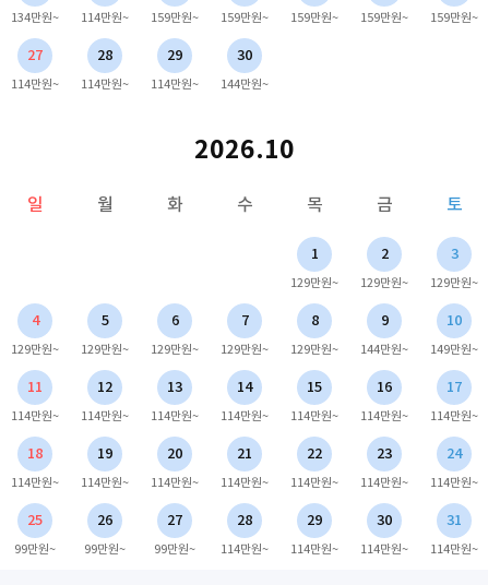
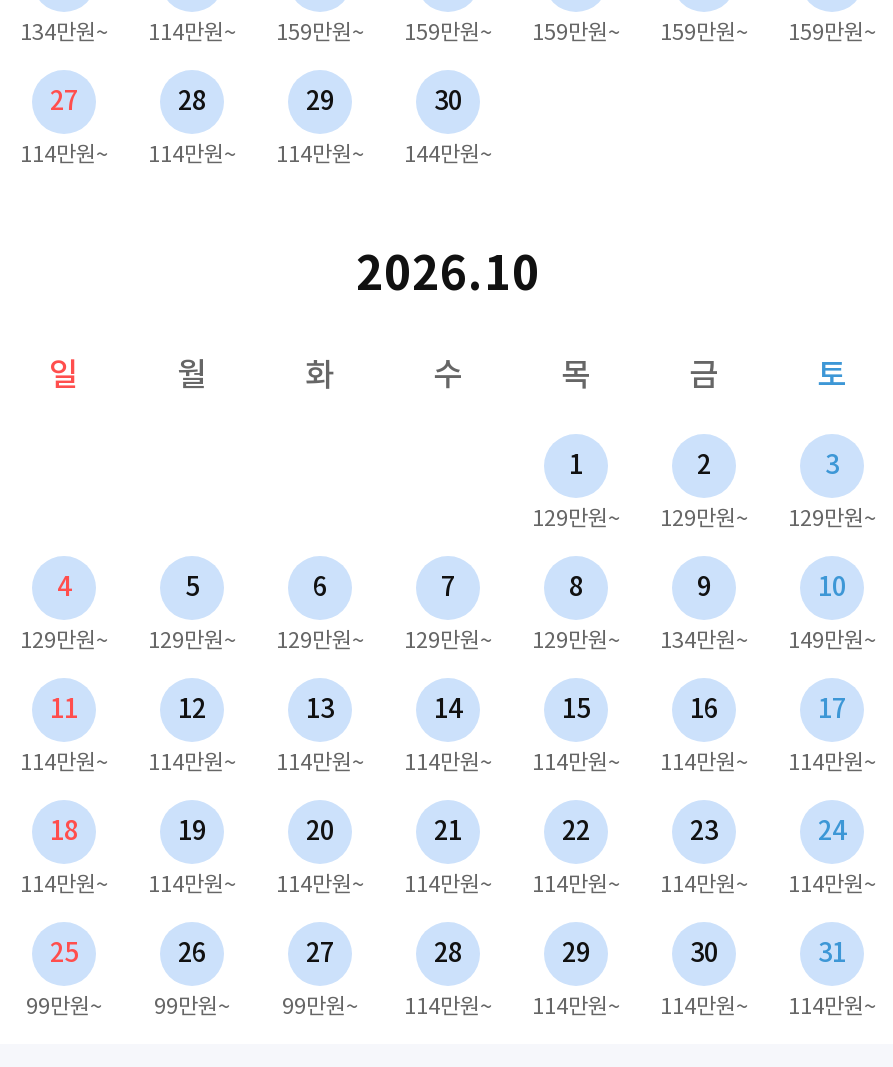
- 129만원~ 129만원~ 129만원~ 129만원~ 129만원~ 144만원~ 149만원~
+ 129만원~ 129만원~ 129만원~ 129만원~ 129만원~ 134만원~ 149만원~
